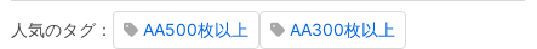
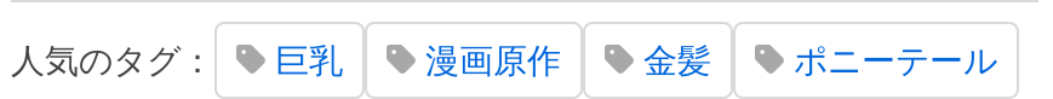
- AA500枚以上
- AA300枚以上
+ 巨乳
+ 漫画原作
+ 金髪
+ ポニーテール
